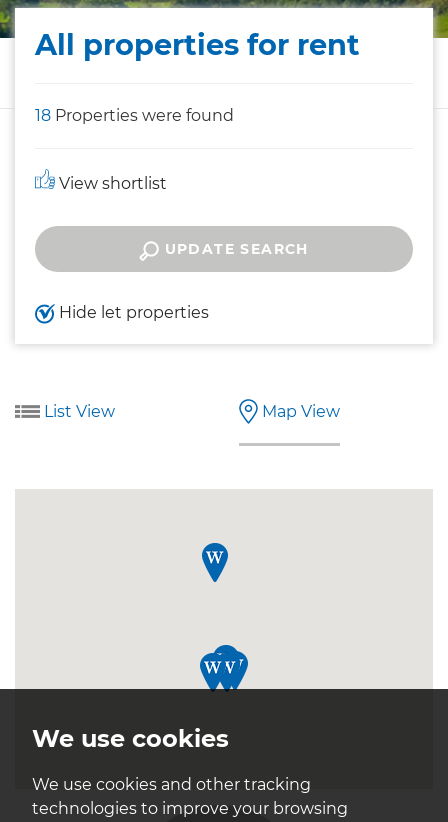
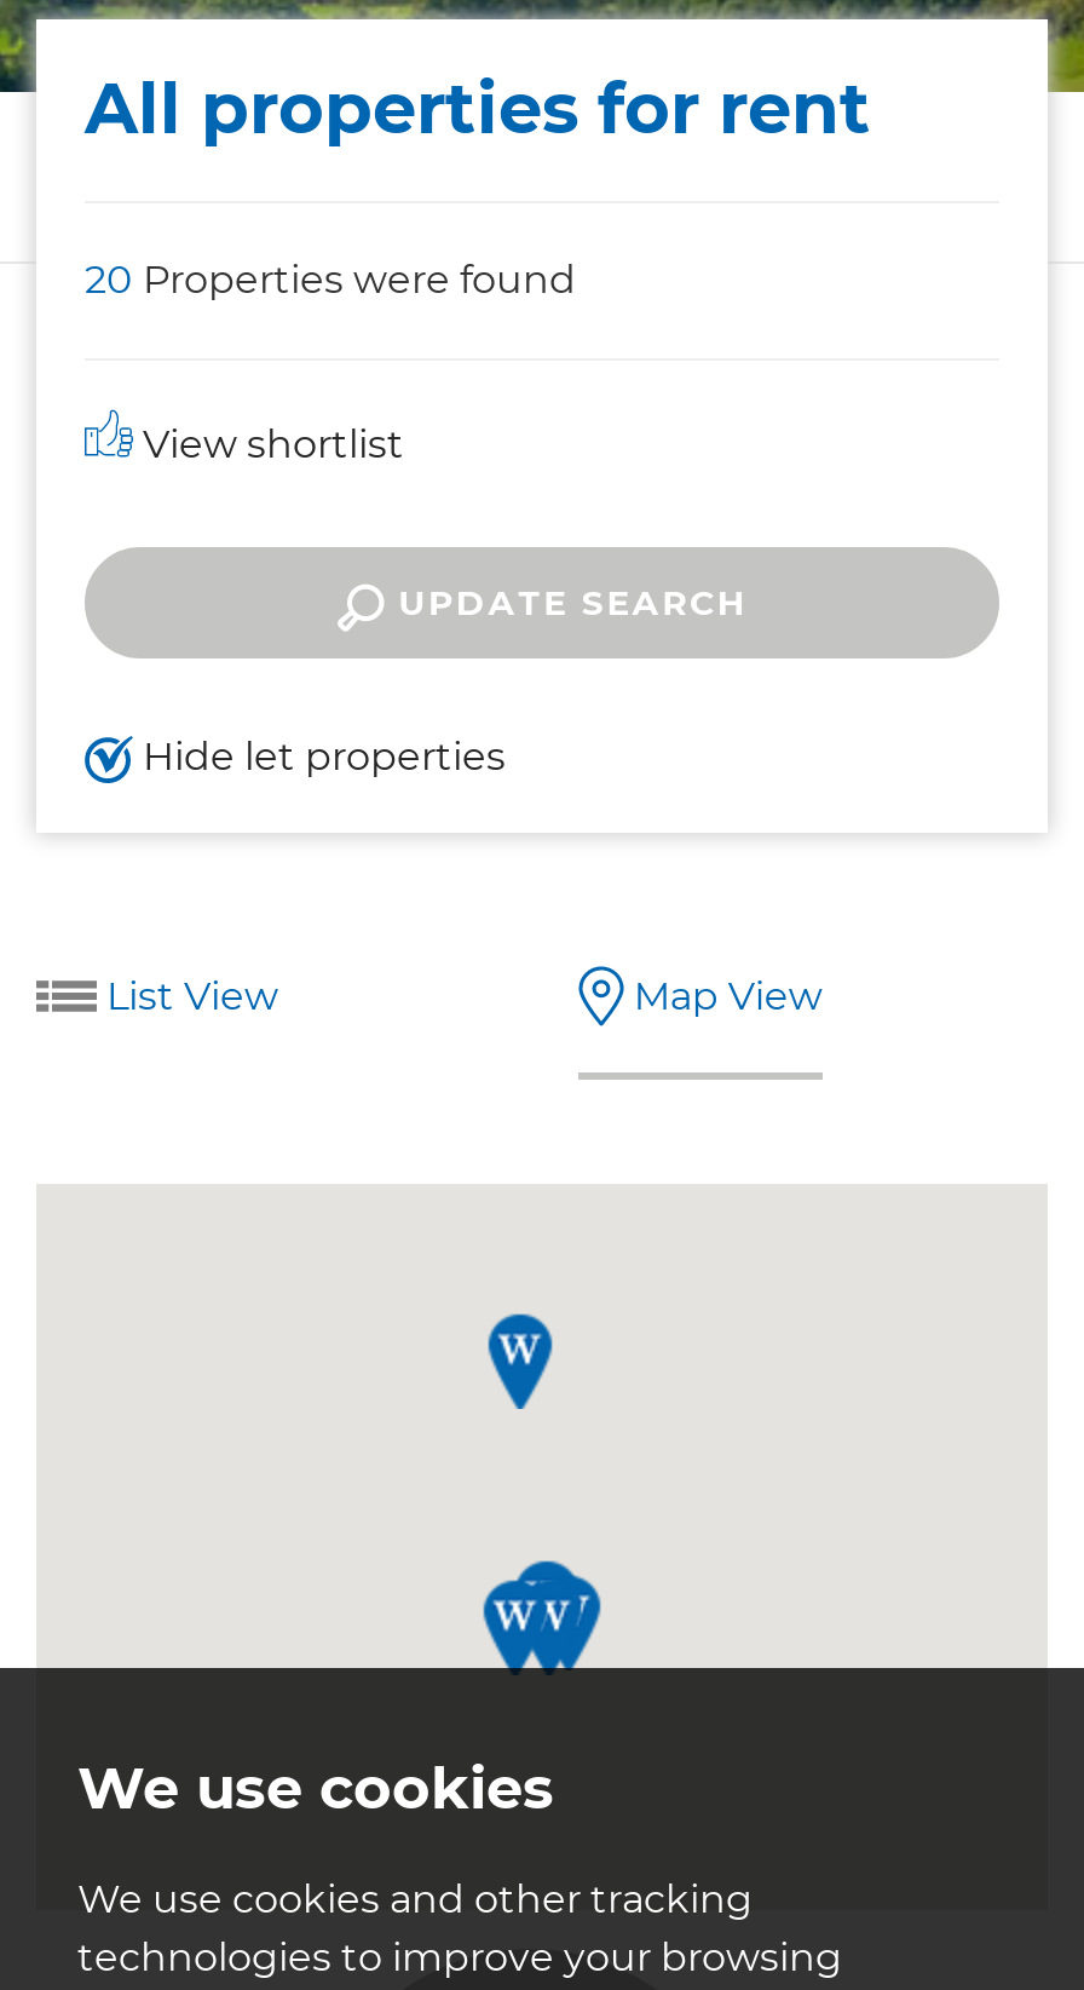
- 18 Properties were found
+ 20 Properties were found
